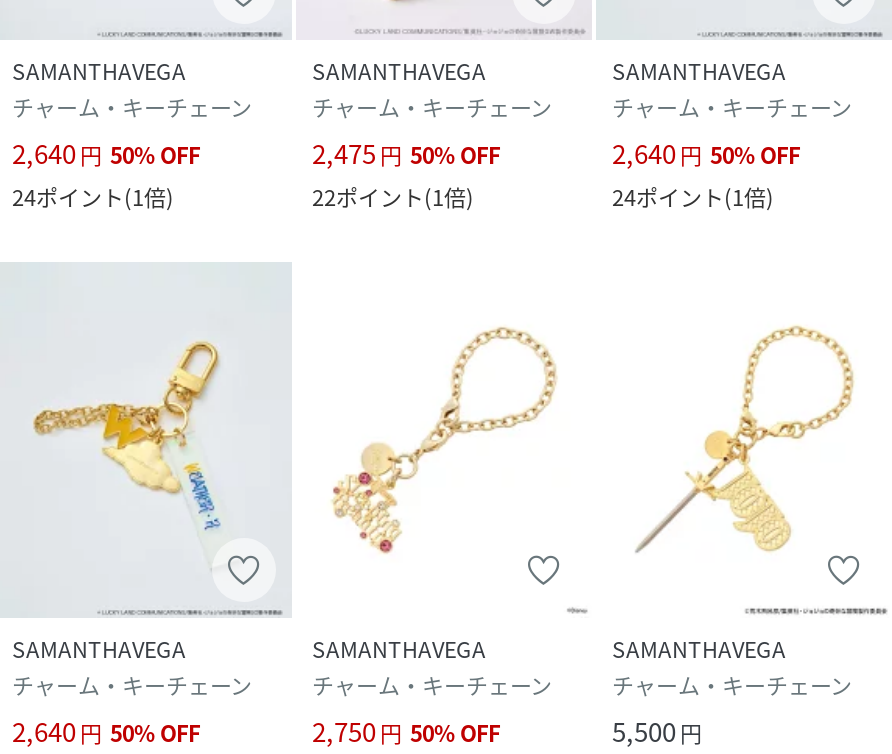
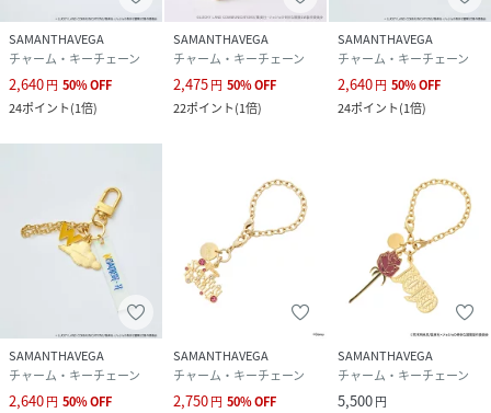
- [image]
+ [image]
